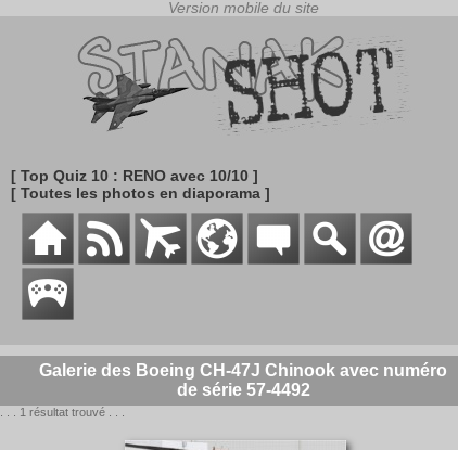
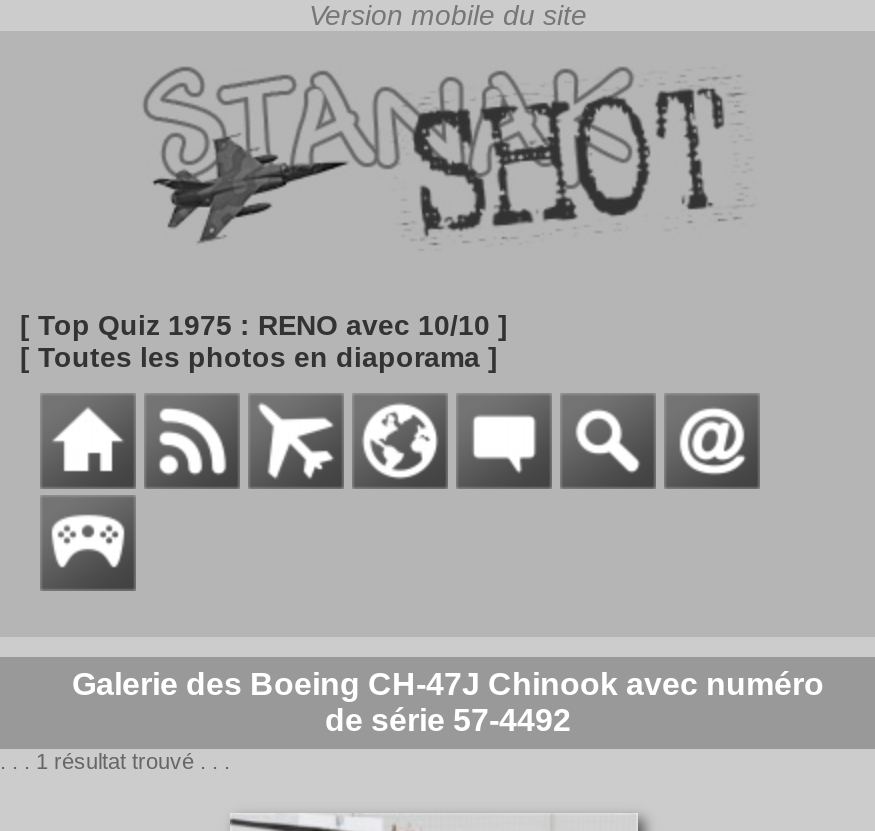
- [ Top Quiz 10 : RENO avec 10/10 ]
+ [ Top Quiz 1975 : RENO avec 10/10 ]
